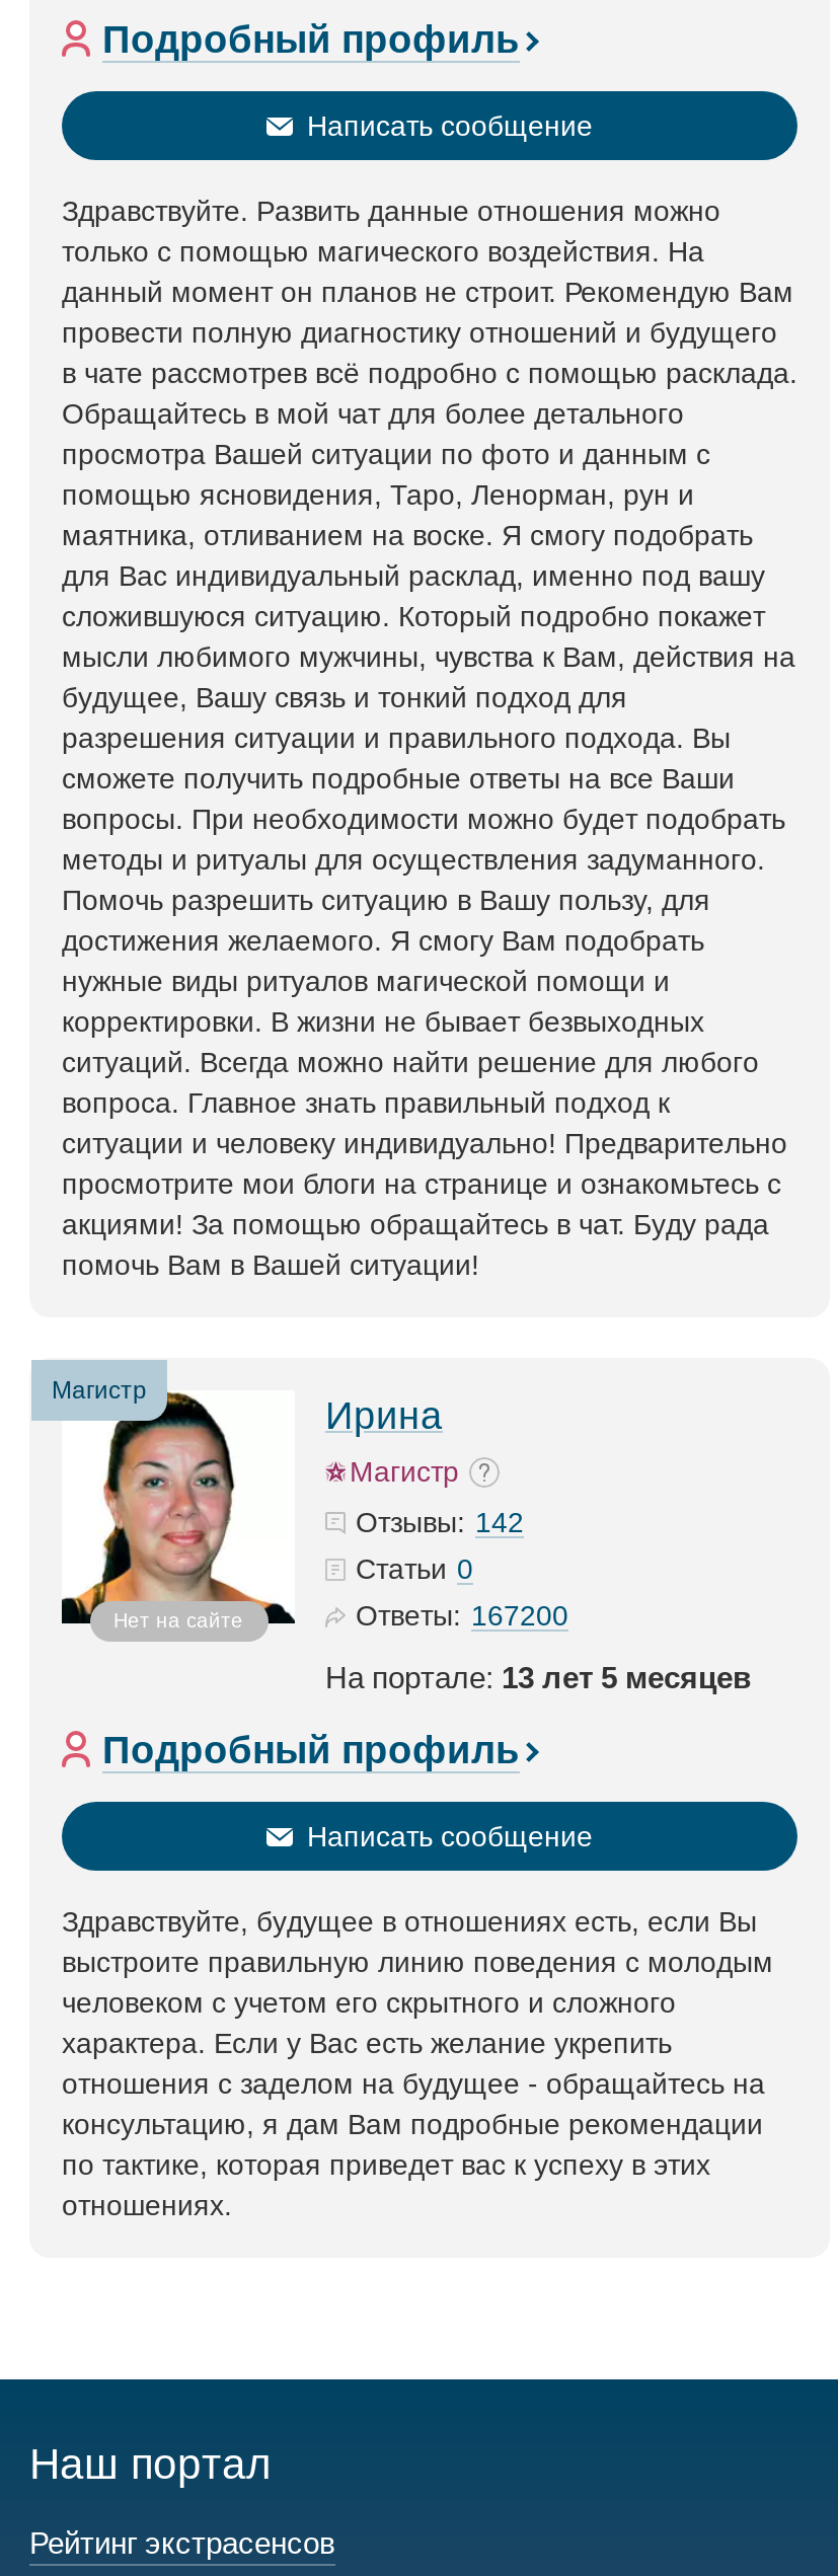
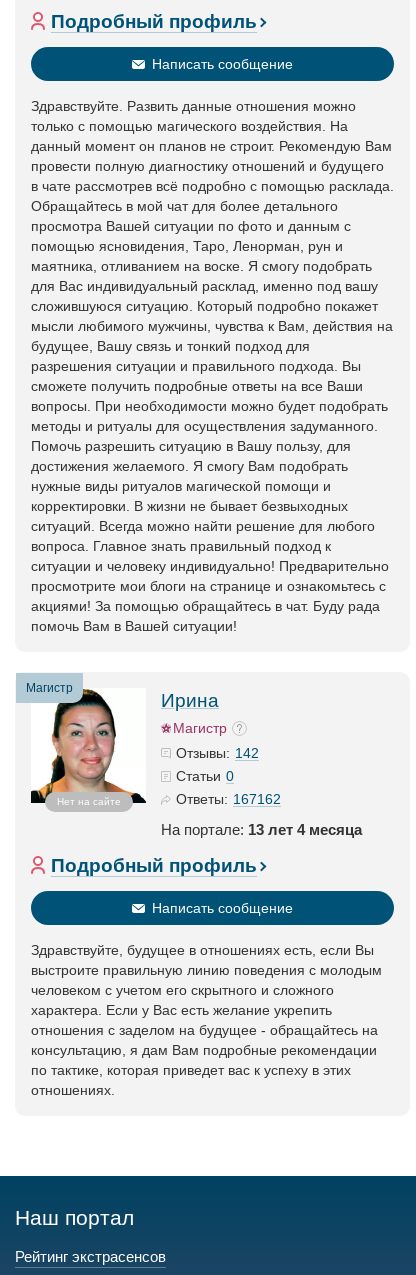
- Ответы: 167200
+ Ответы: 167162

- На портале: 13 лет 5 месяцев
+ На портале: 13 лет 4 месяца
